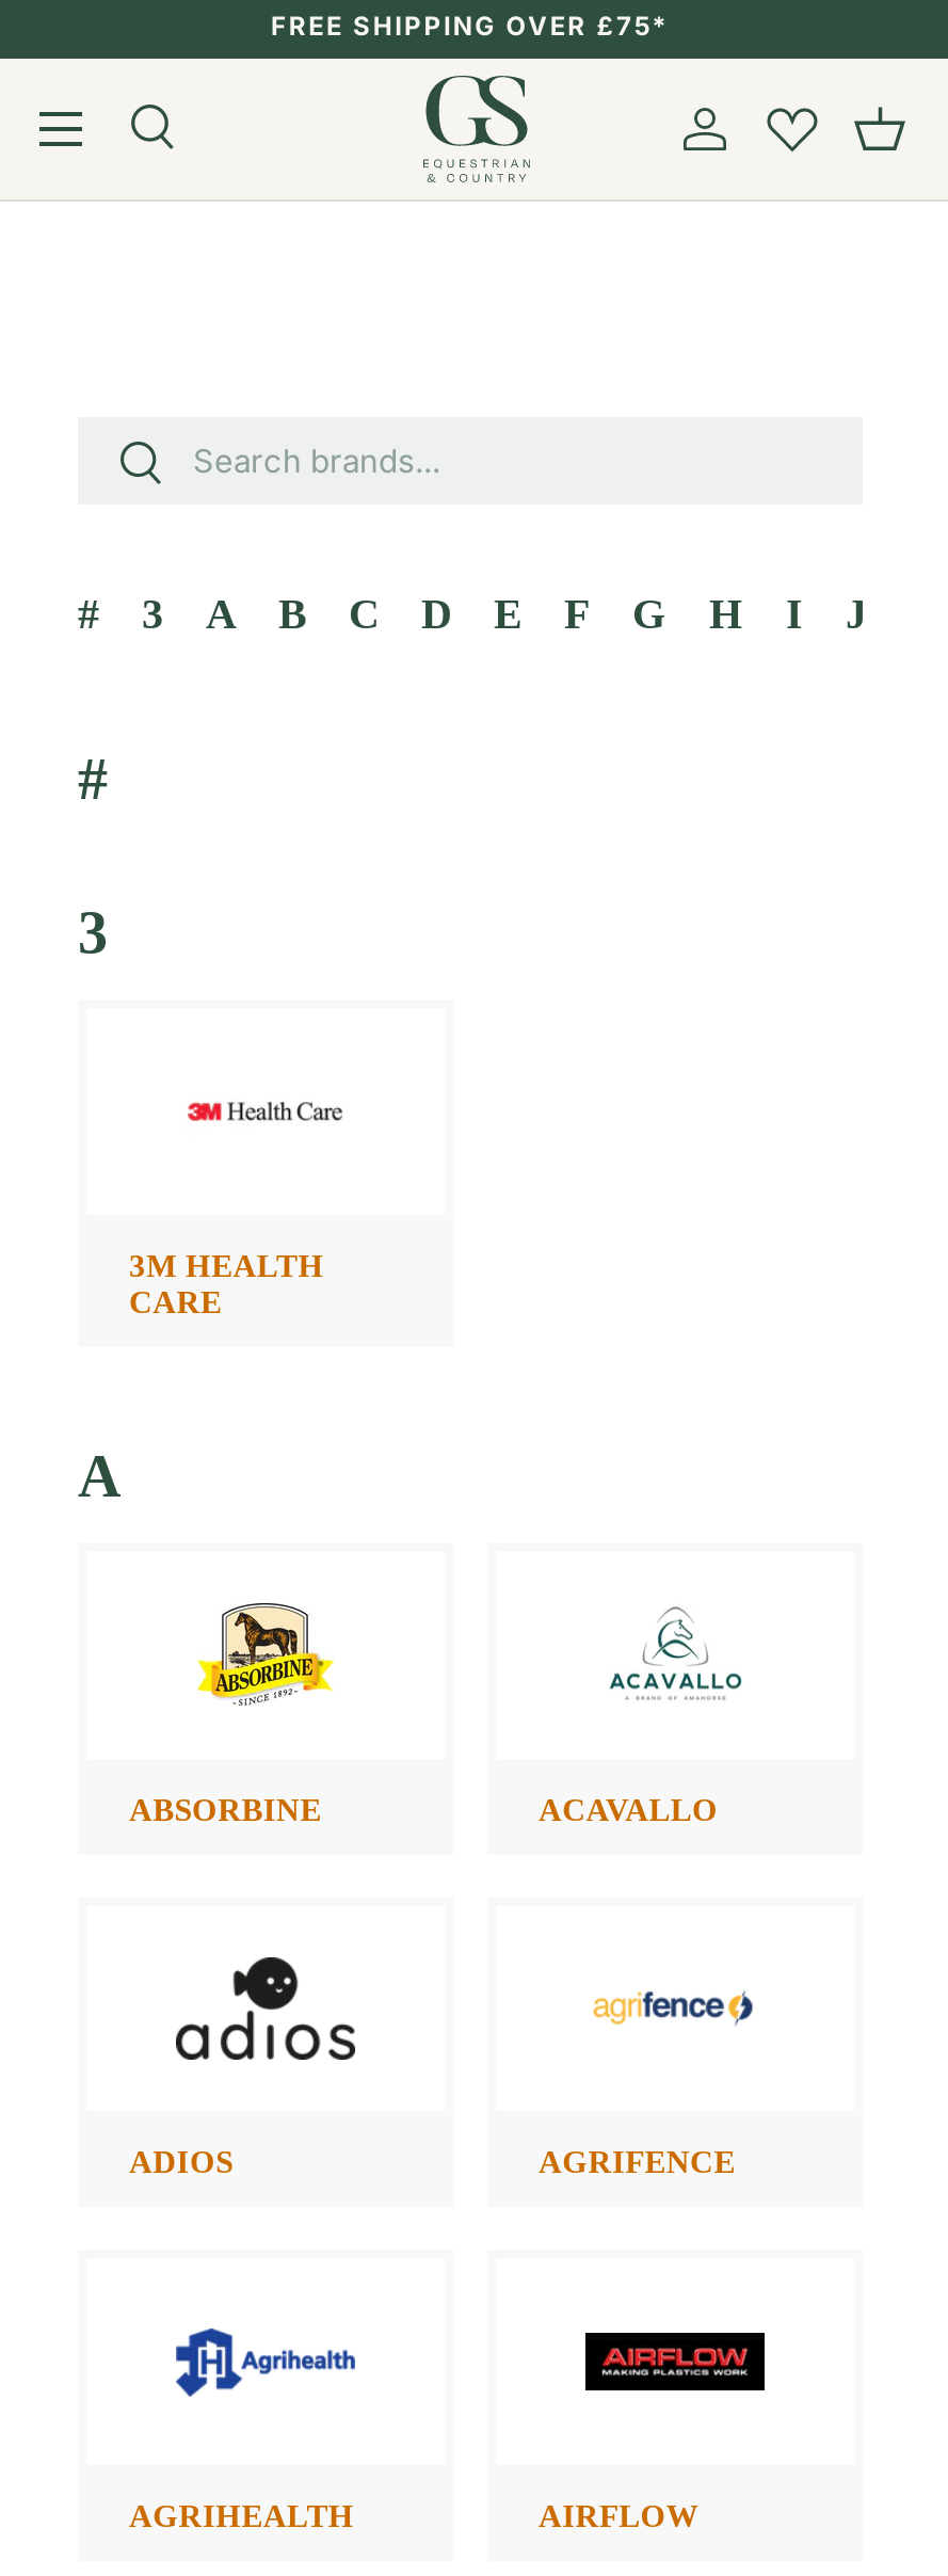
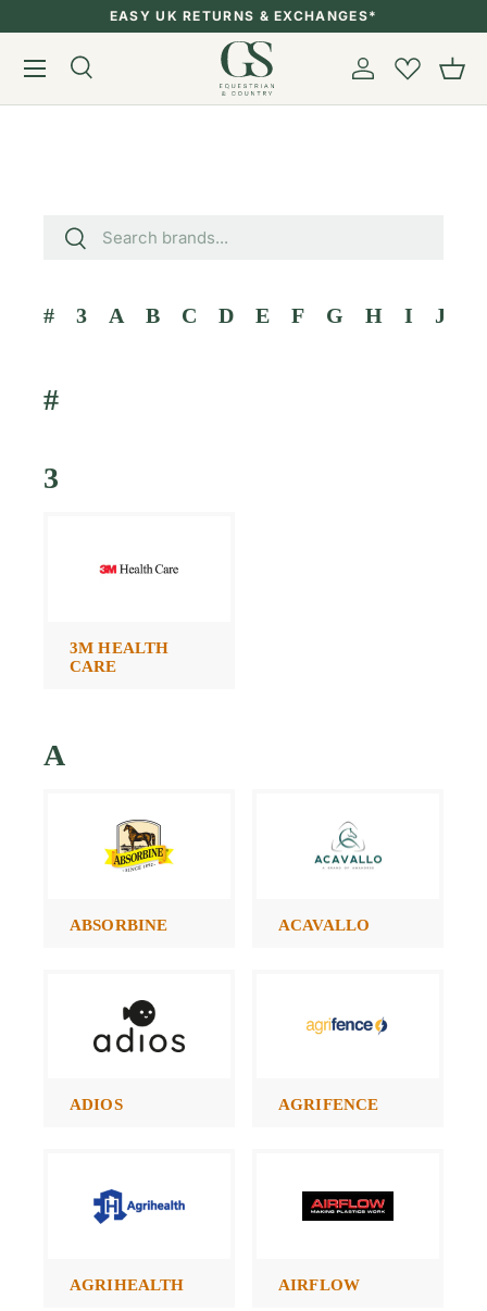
- FREE SHIPPING OVER £75*
+ EASY UK RETURNS & EXCHANGES*
